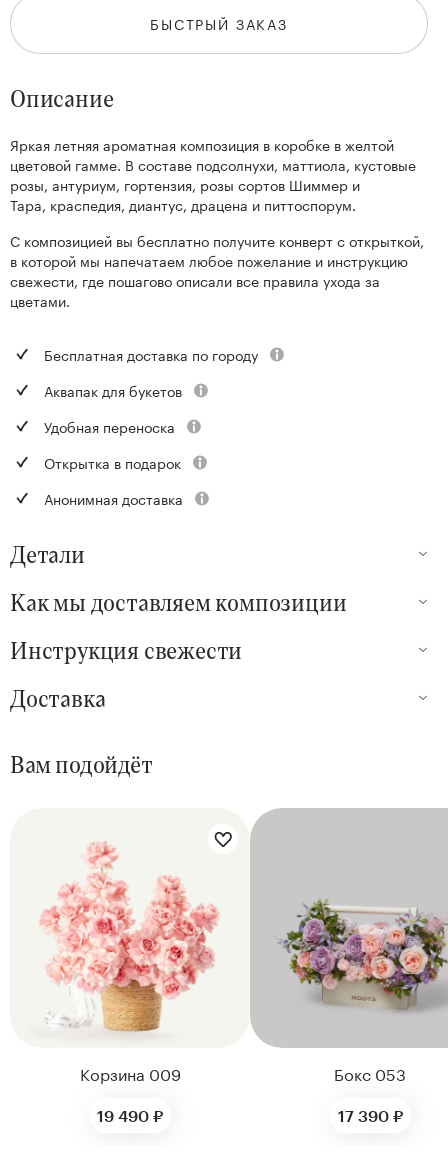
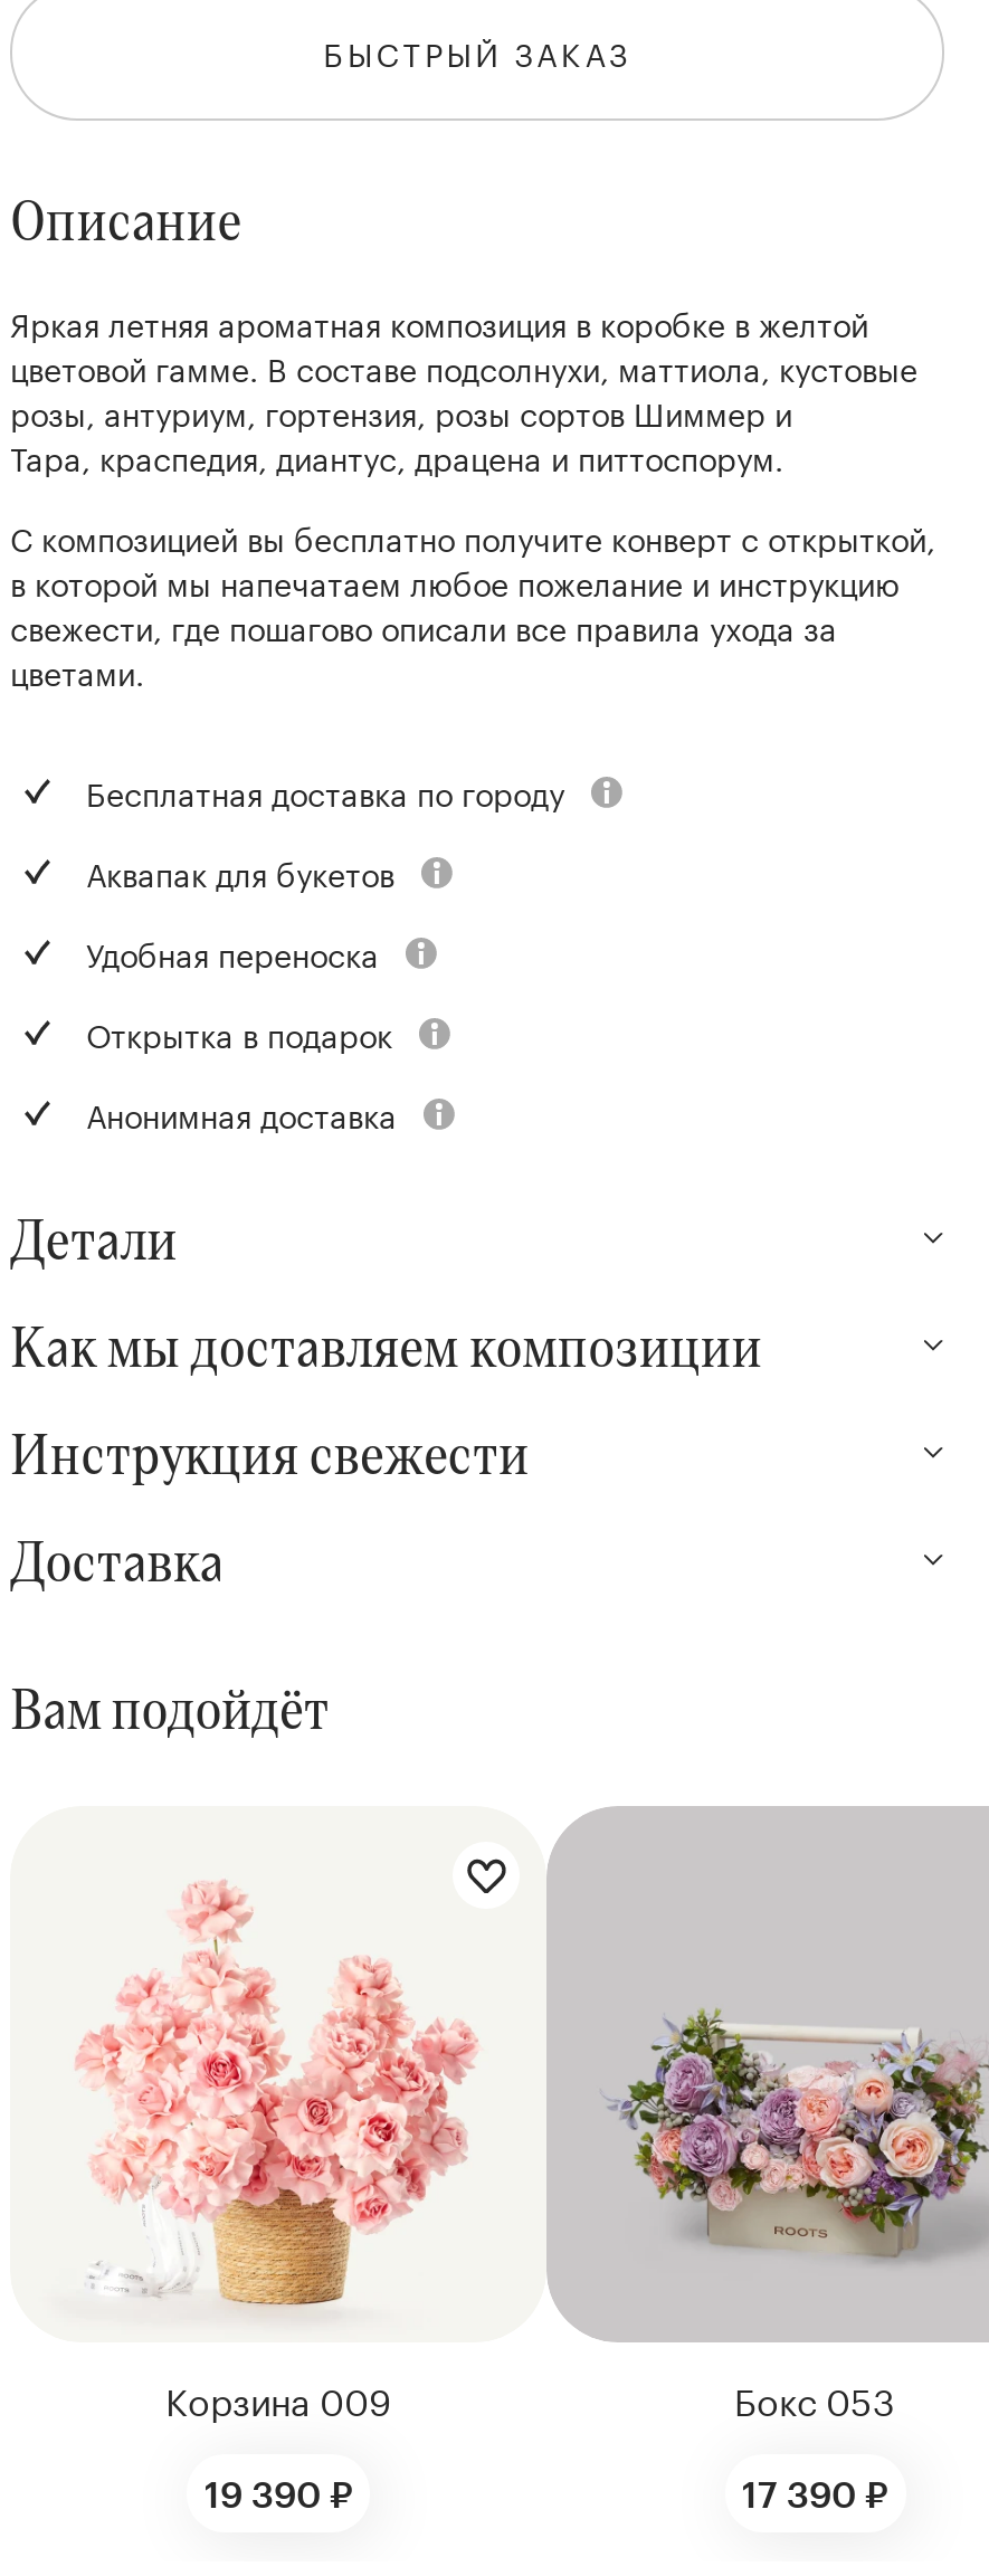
- 19 490 ₽
+ 19 390 ₽
